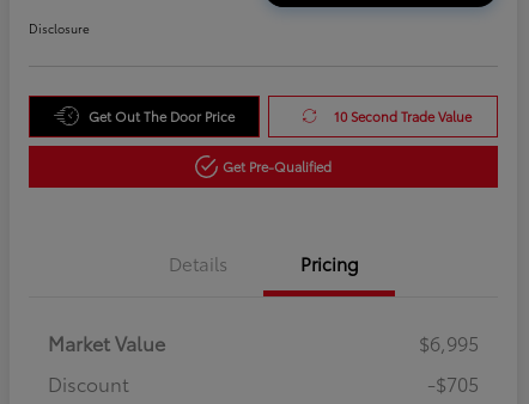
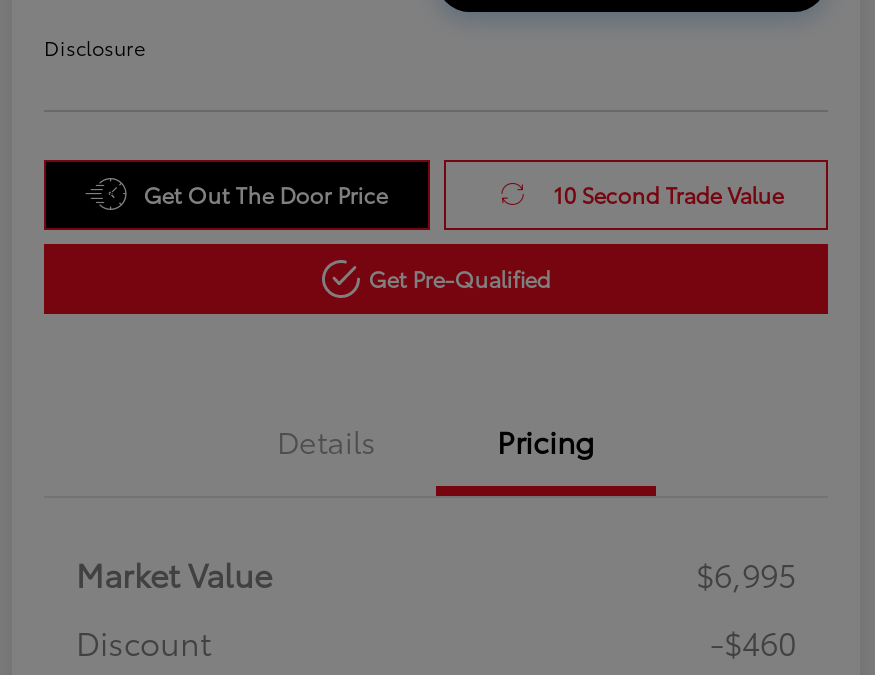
- -$705
+ -$460
